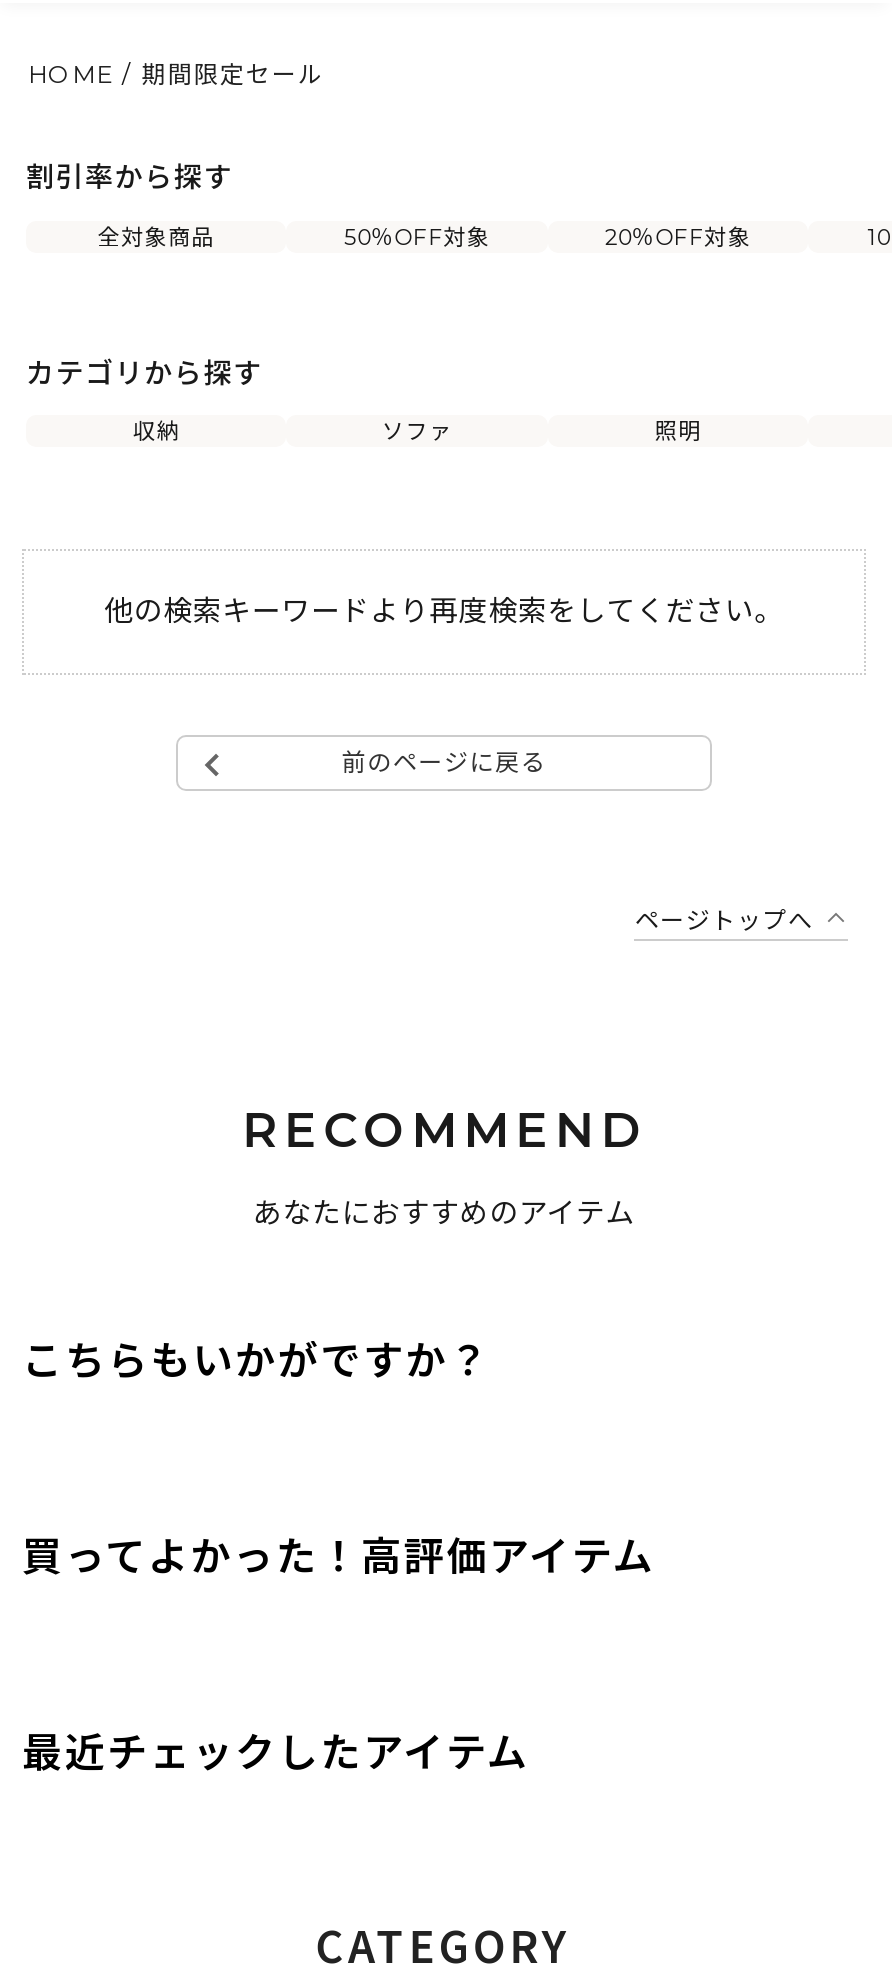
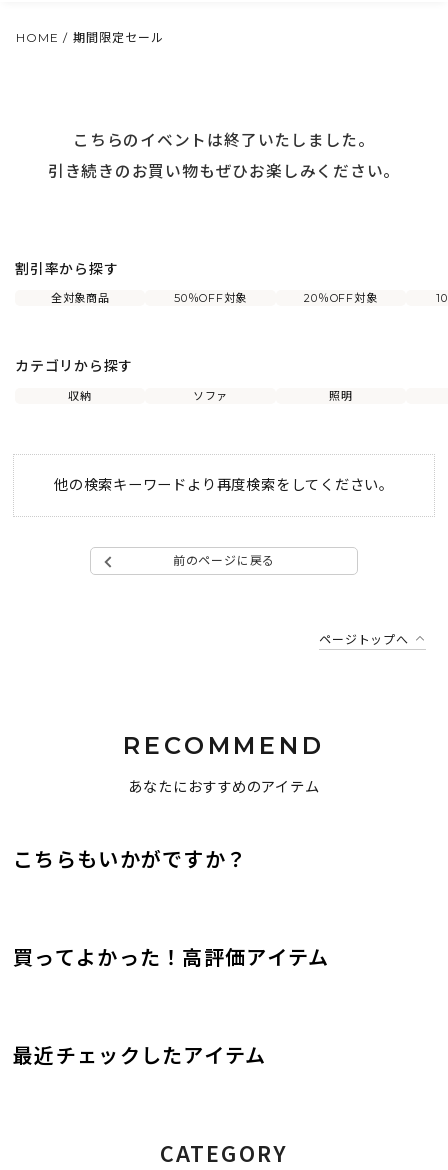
+ こちらのイベントは終了いたしました。
+ 引き続きのお買い物もぜひお楽しみください。
